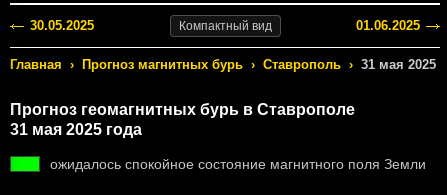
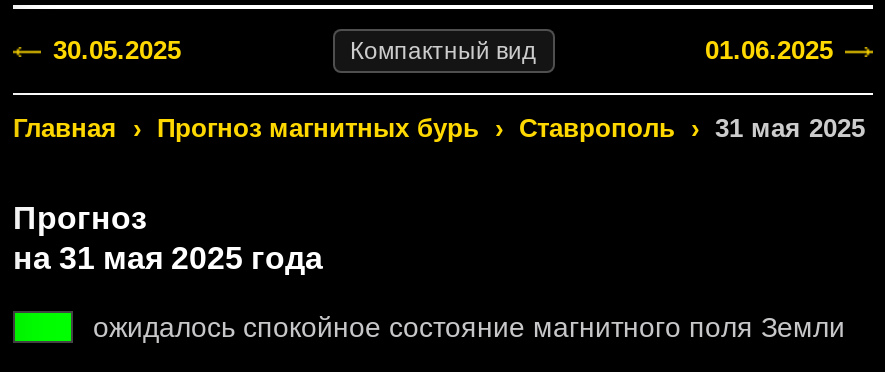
- Прогноз геомагнитных бурь в Ставрополе
- 31 мая 2025 года
+ Прогноз
+ на 31 мая 2025 года
